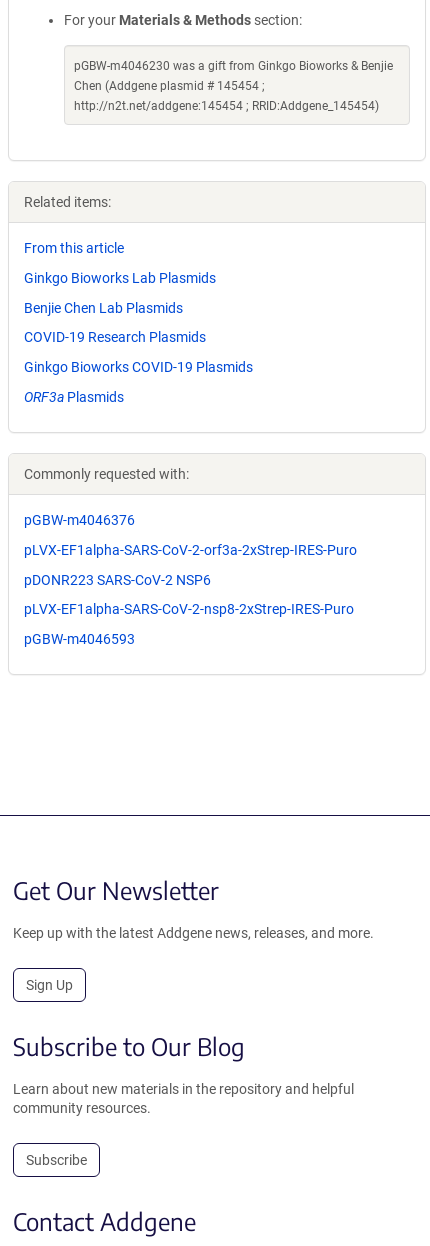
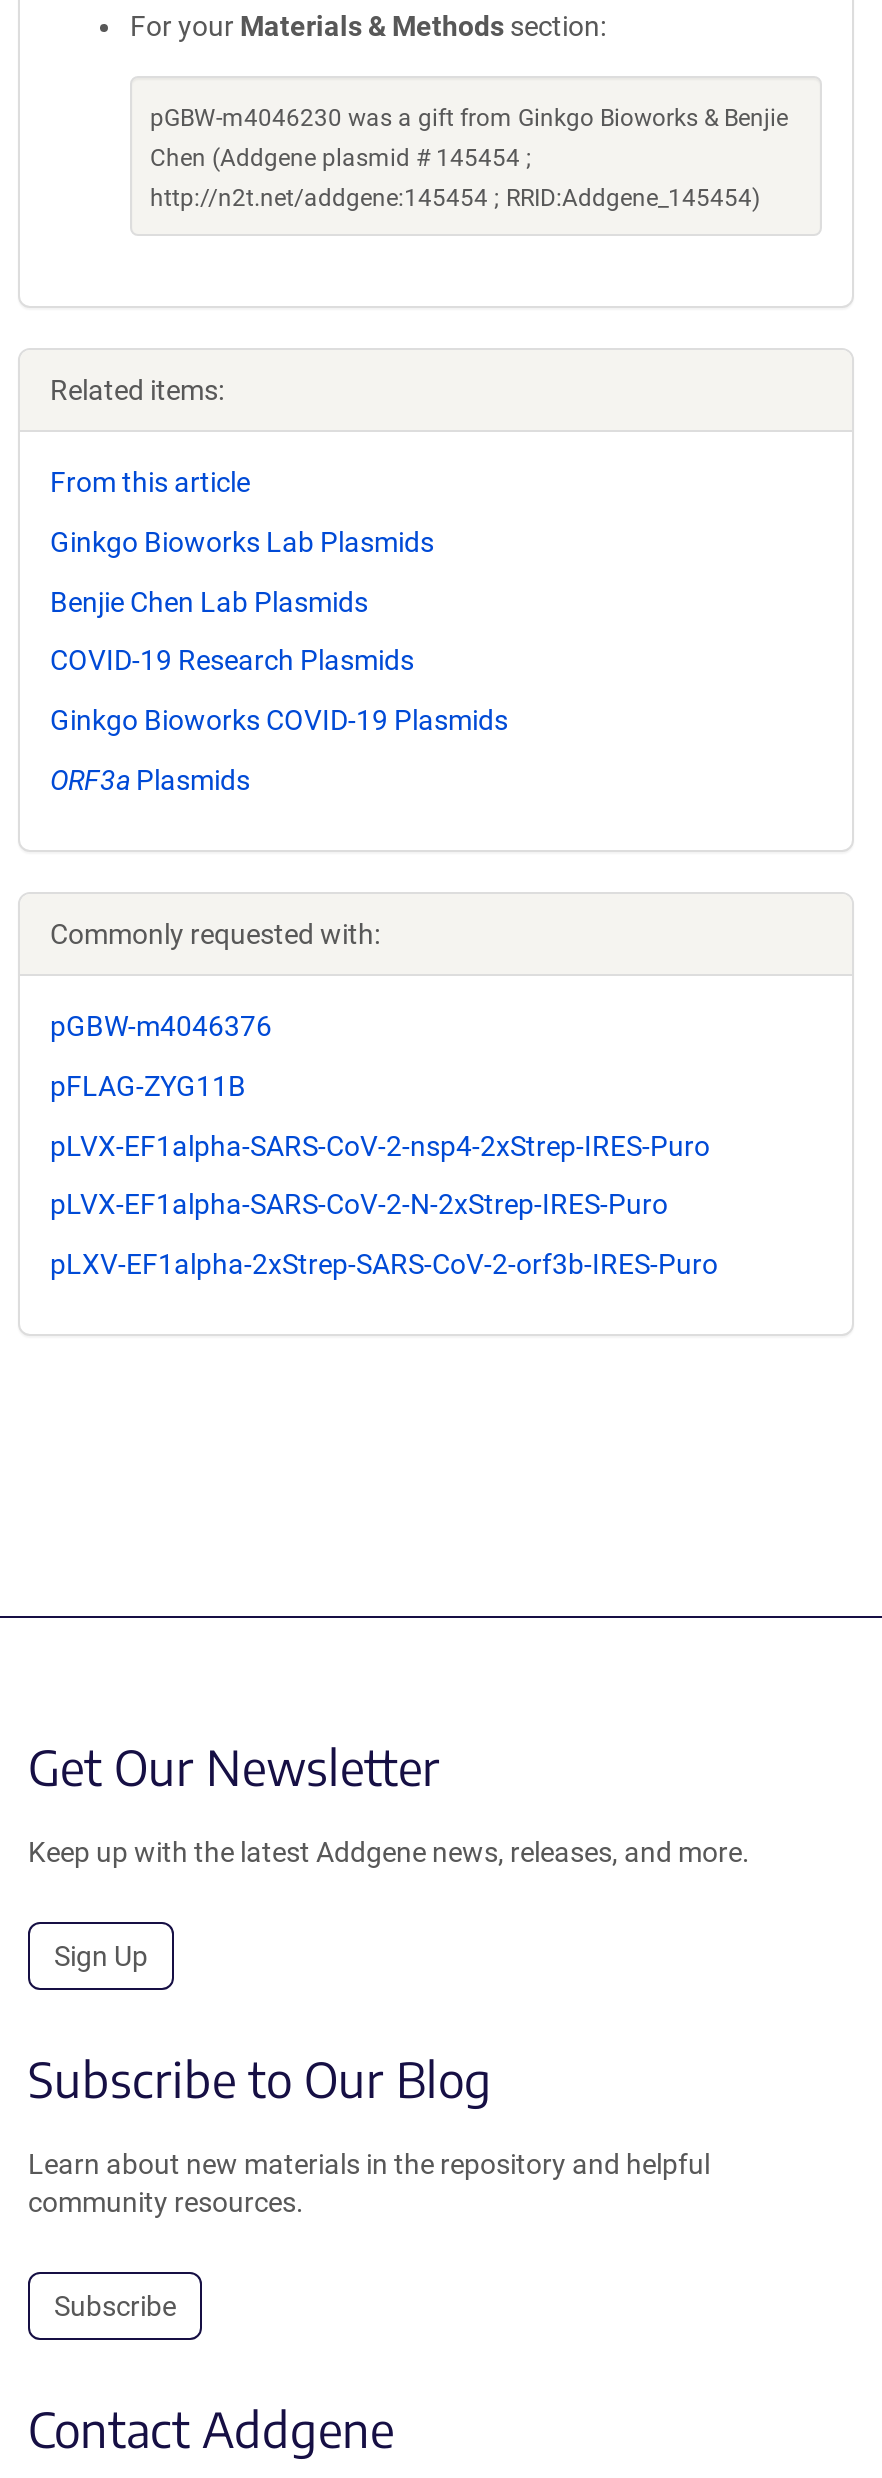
- pLVX-EF1alpha-SARS-CoV-2-orf3a-2xStrep-IRES-Puro
+ pFLAG-ZYG11B

- pDONR223 SARS-CoV-2 NSP6
+ pLVX-EF1alpha-SARS-CoV-2-nsp4-2xStrep-IRES-Puro

- pLVX-EF1alpha-SARS-CoV-2-nsp8-2xStrep-IRES-Puro
+ pLVX-EF1alpha-SARS-CoV-2-N-2xStrep-IRES-Puro

- pGBW-m4046593
+ pLXV-EF1alpha-2xStrep-SARS-CoV-2-orf3b-IRES-Puro
